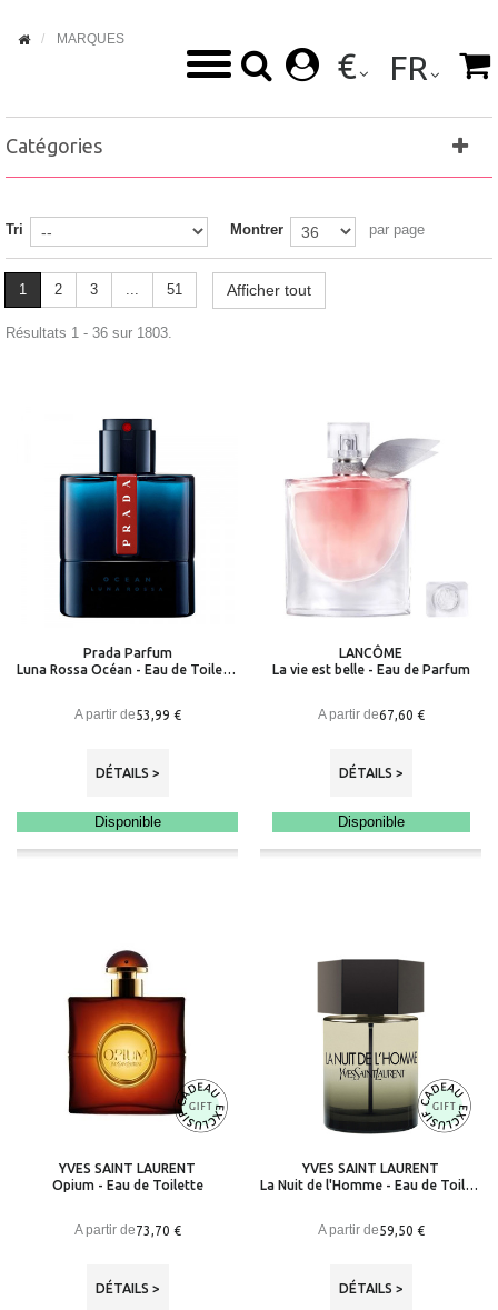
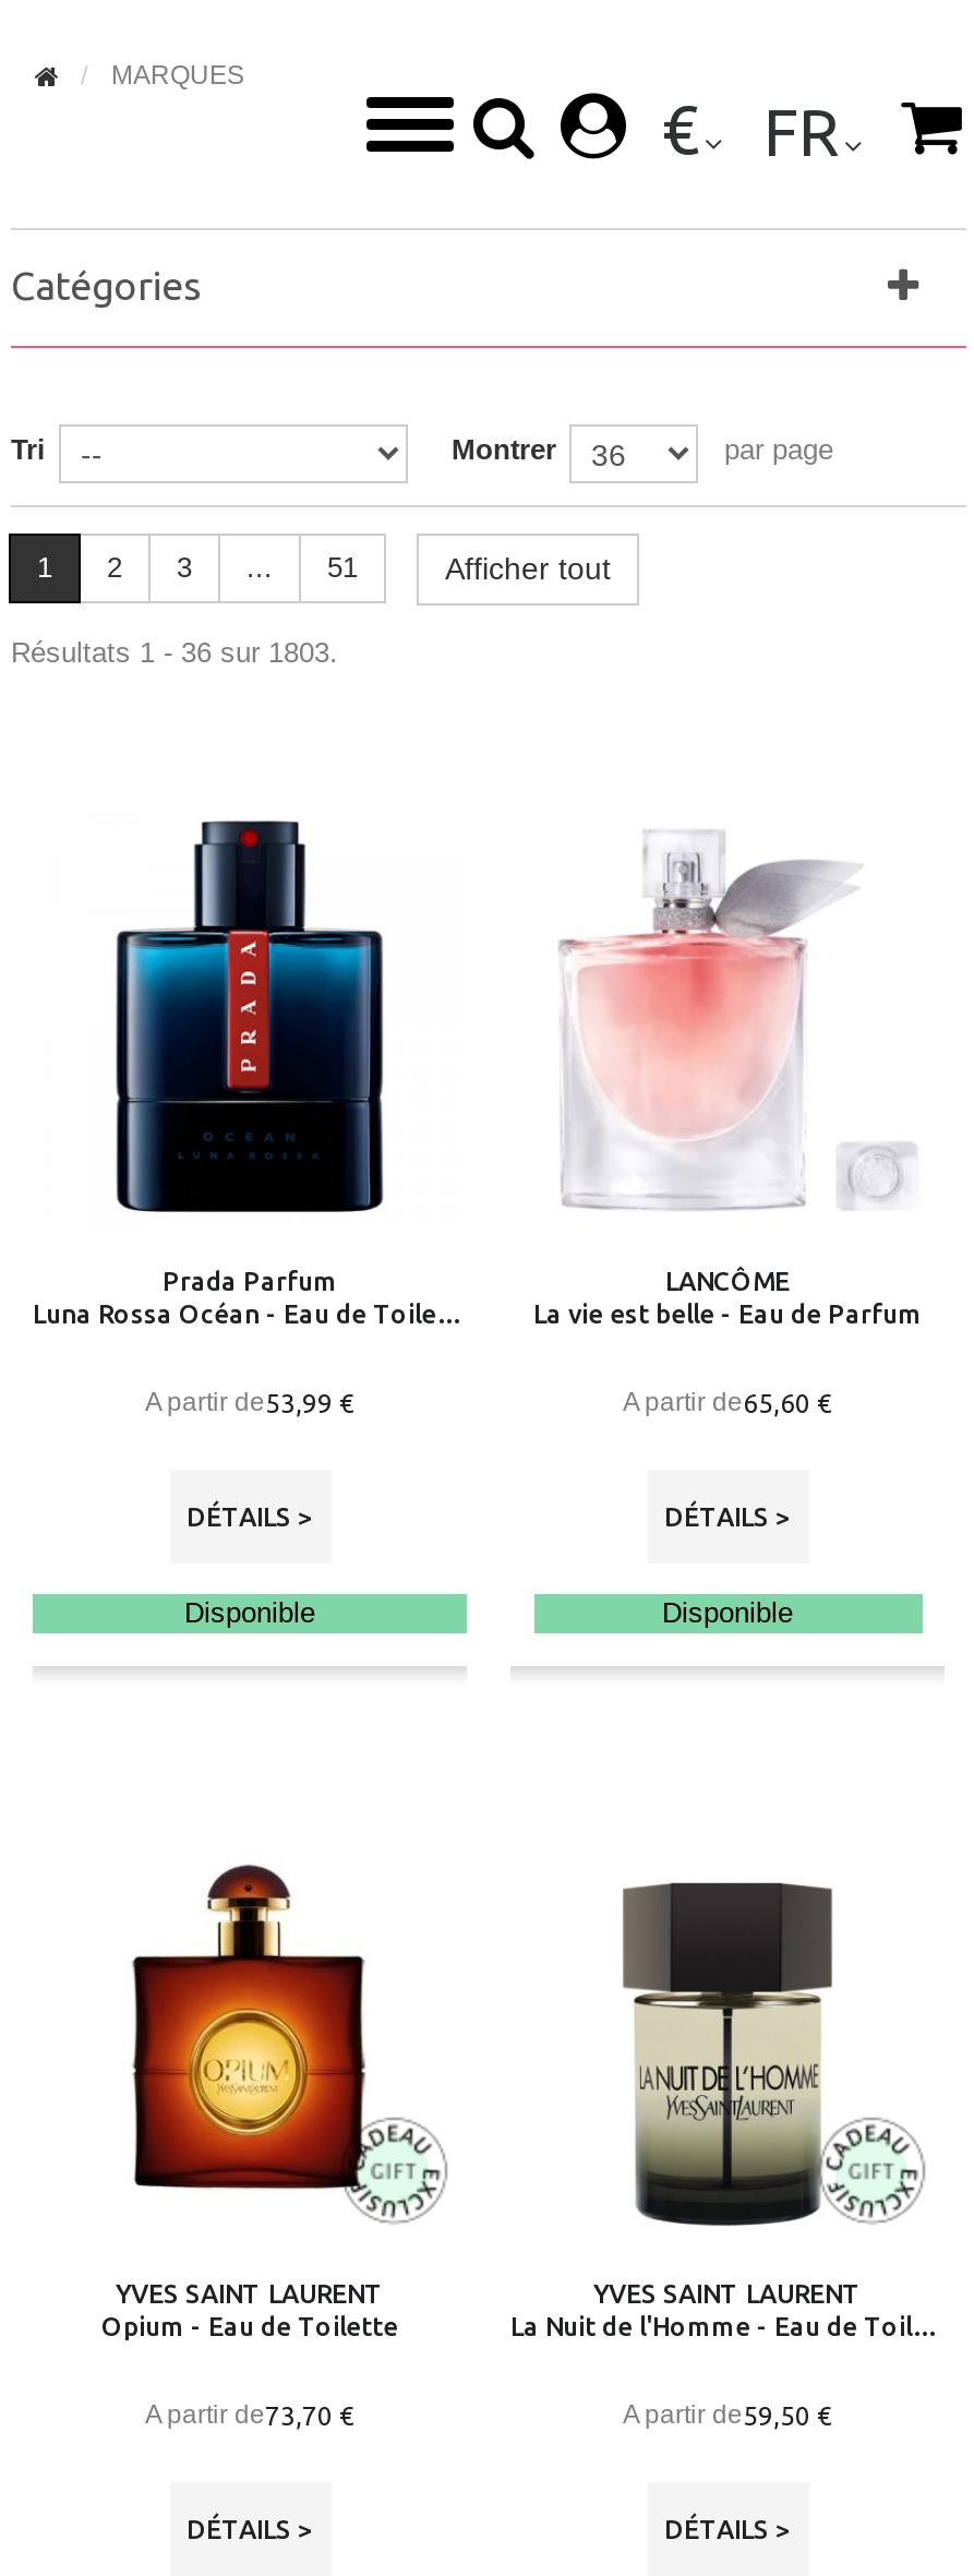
- A partir de67,60 €
+ A partir de65,60 €
